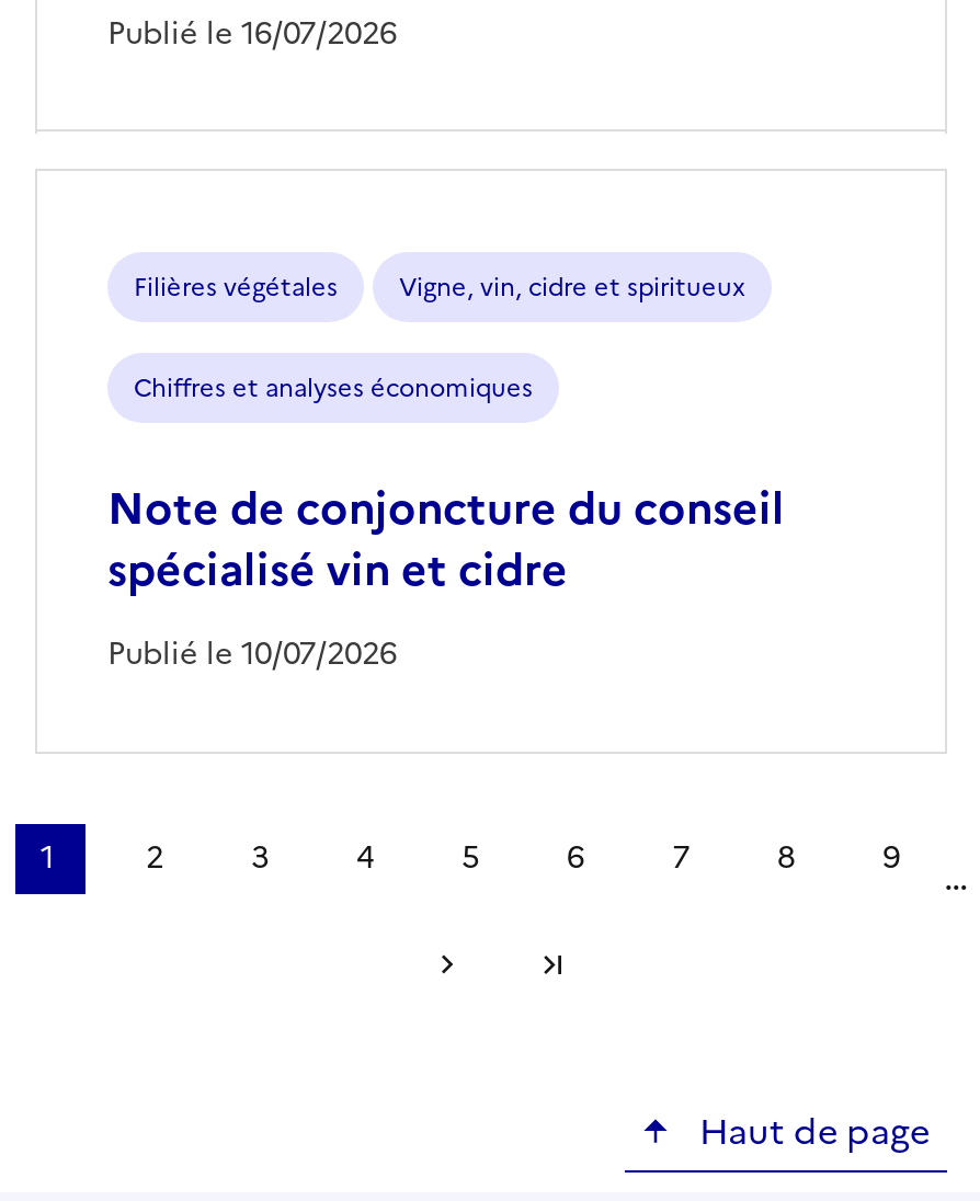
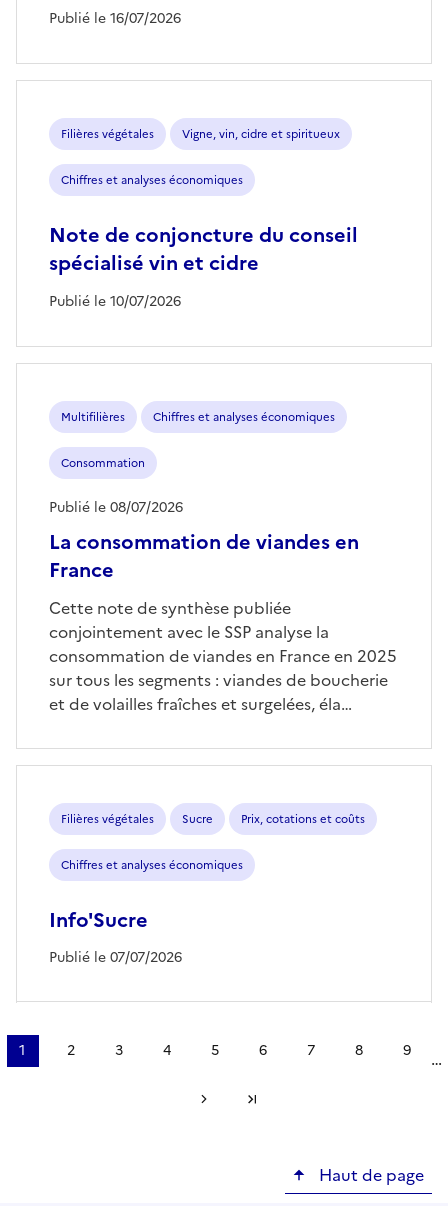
+ Multifilières
+ Chiffres et analyses économiques
+ Consommation
+ La consommation de viandes en
+ France

+ Publié le 08/07/2026

+ Cette note de synthèse publiée
+ conjointement avec le SSP analyse la
+ consommation de viandes en France en 2025
+ sur tous les segments : viandes de boucherie
+ et de volailles fraîches et surgelées, éla…

+ Filières végétales
+ Sucre
+ Prix, cotations et coûts
+ Chiffres et analyses économiques
+ Info'Sucre
+ Publié le 07/07/2026
